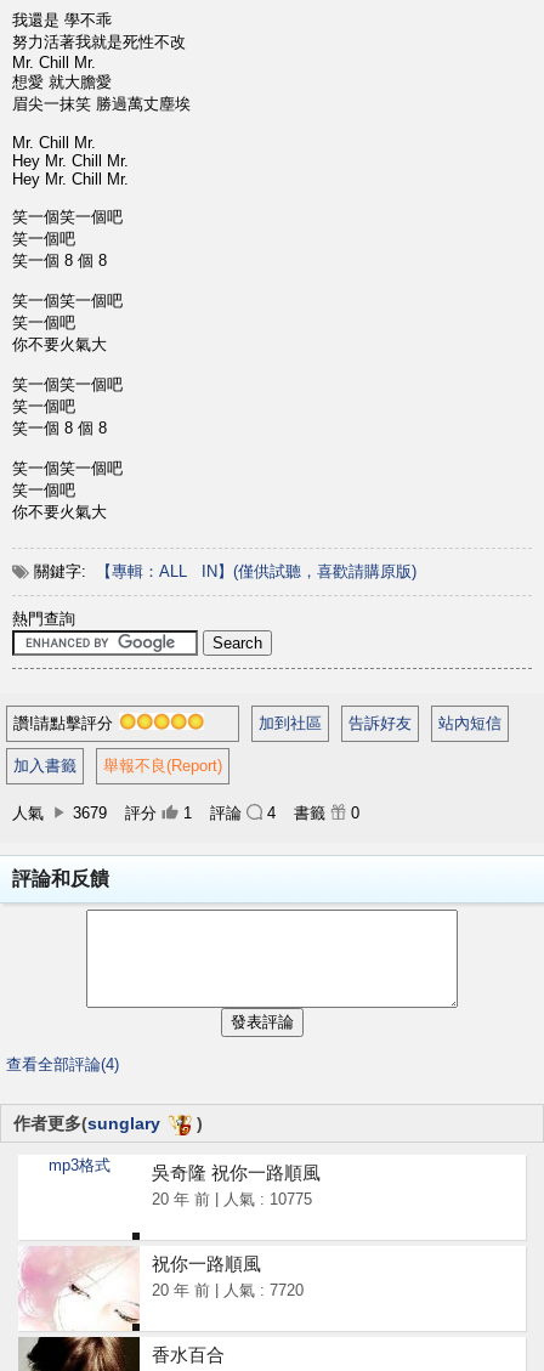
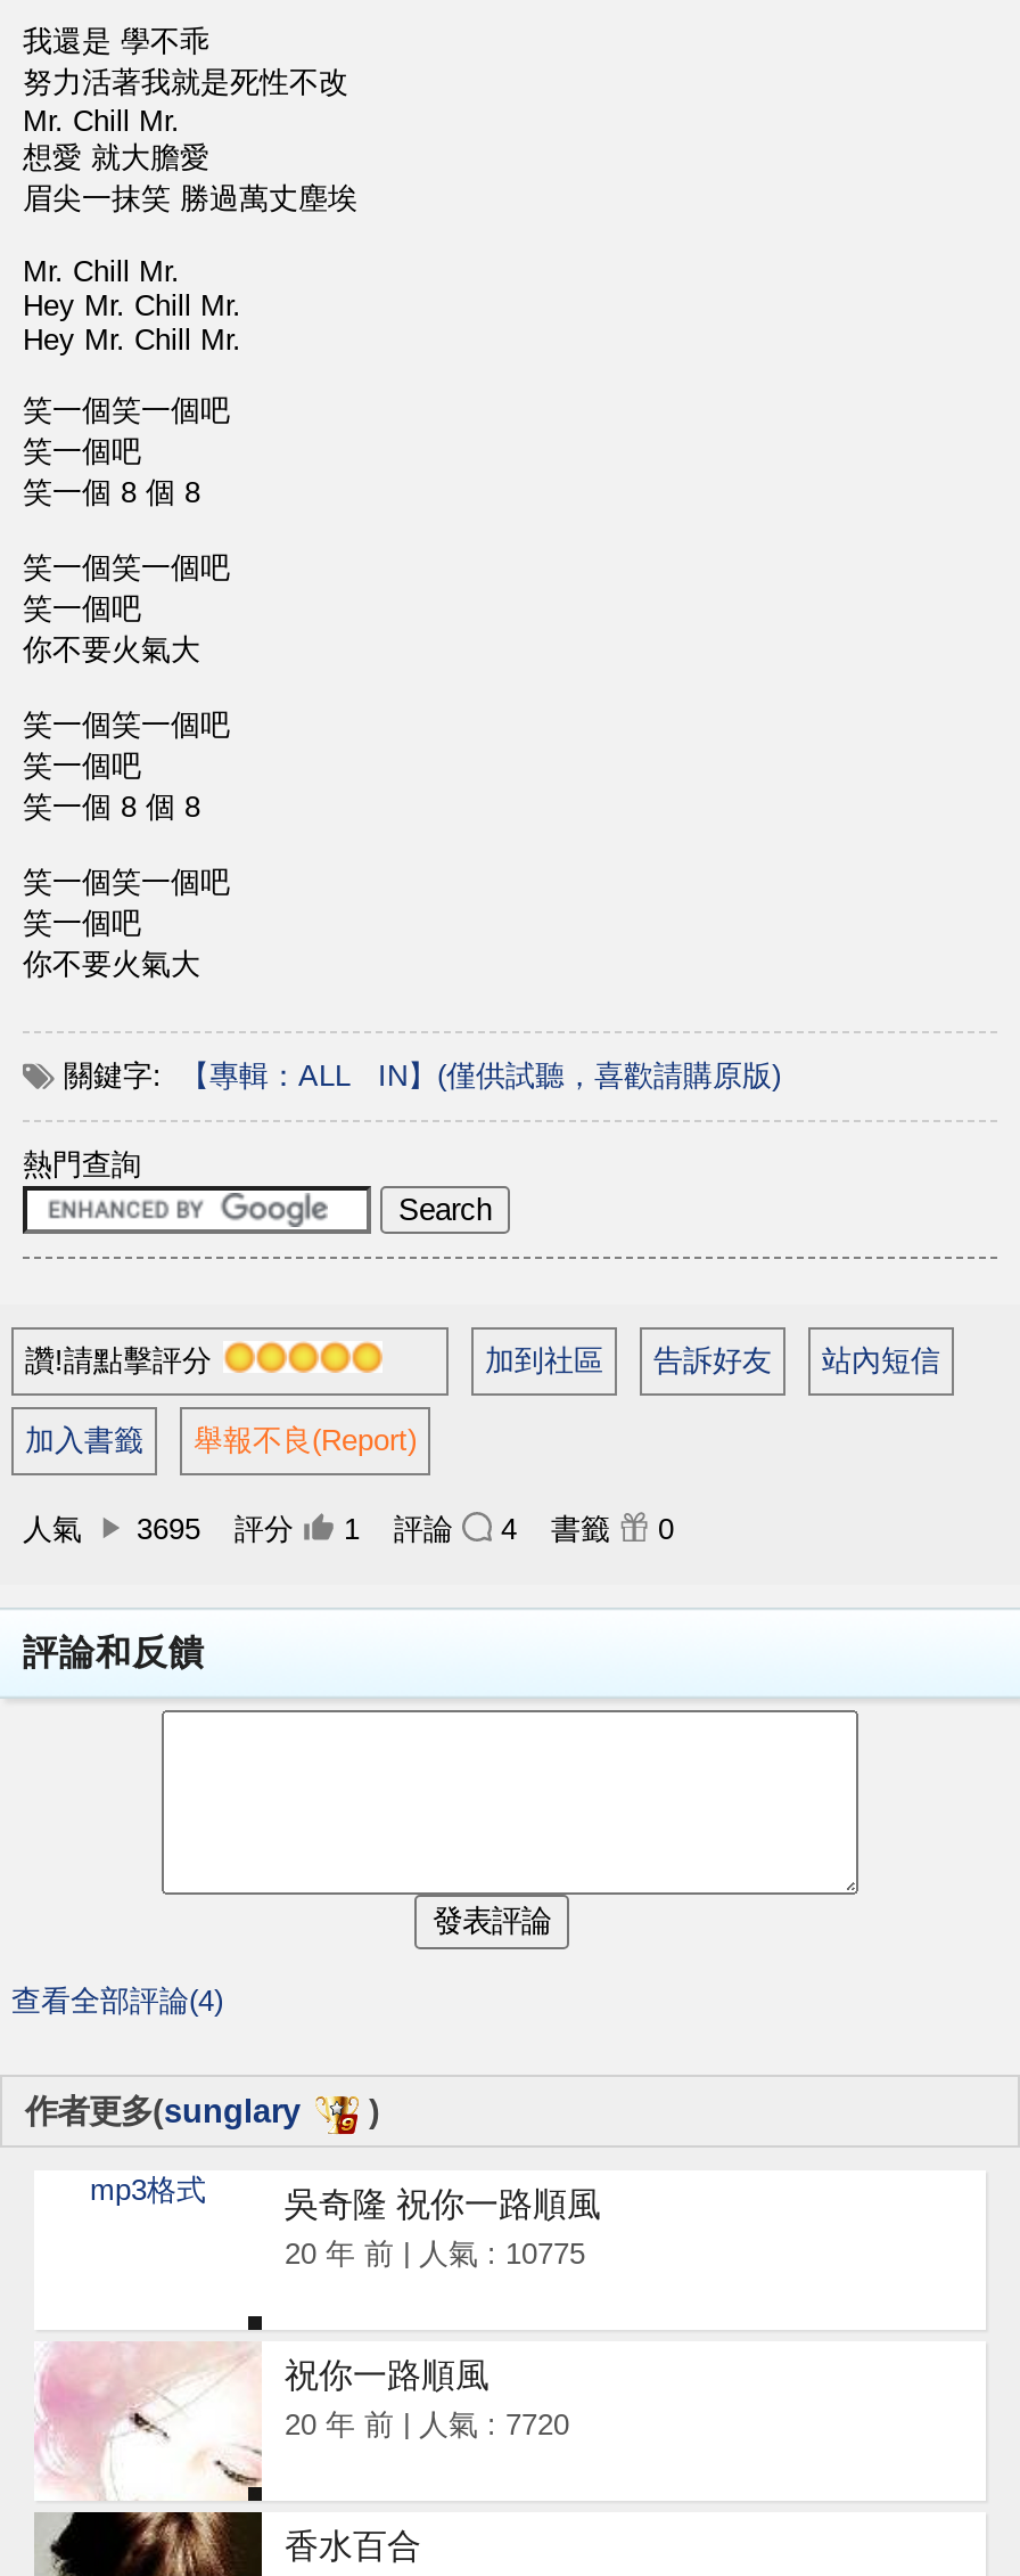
- 人氣 3679 評分 1 評論 4 書籤 0
+ 人氣 3695 評分 1 評論 4 書籤 0
